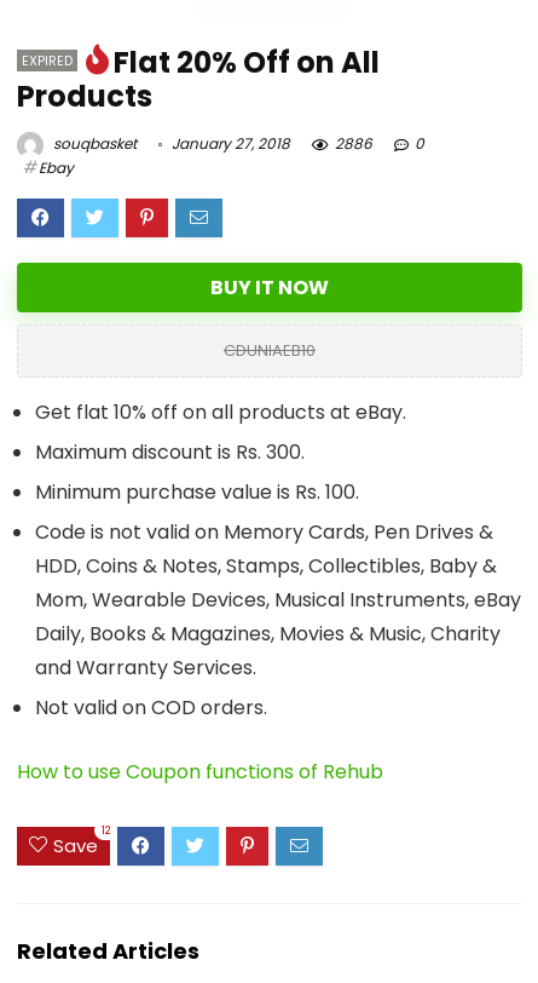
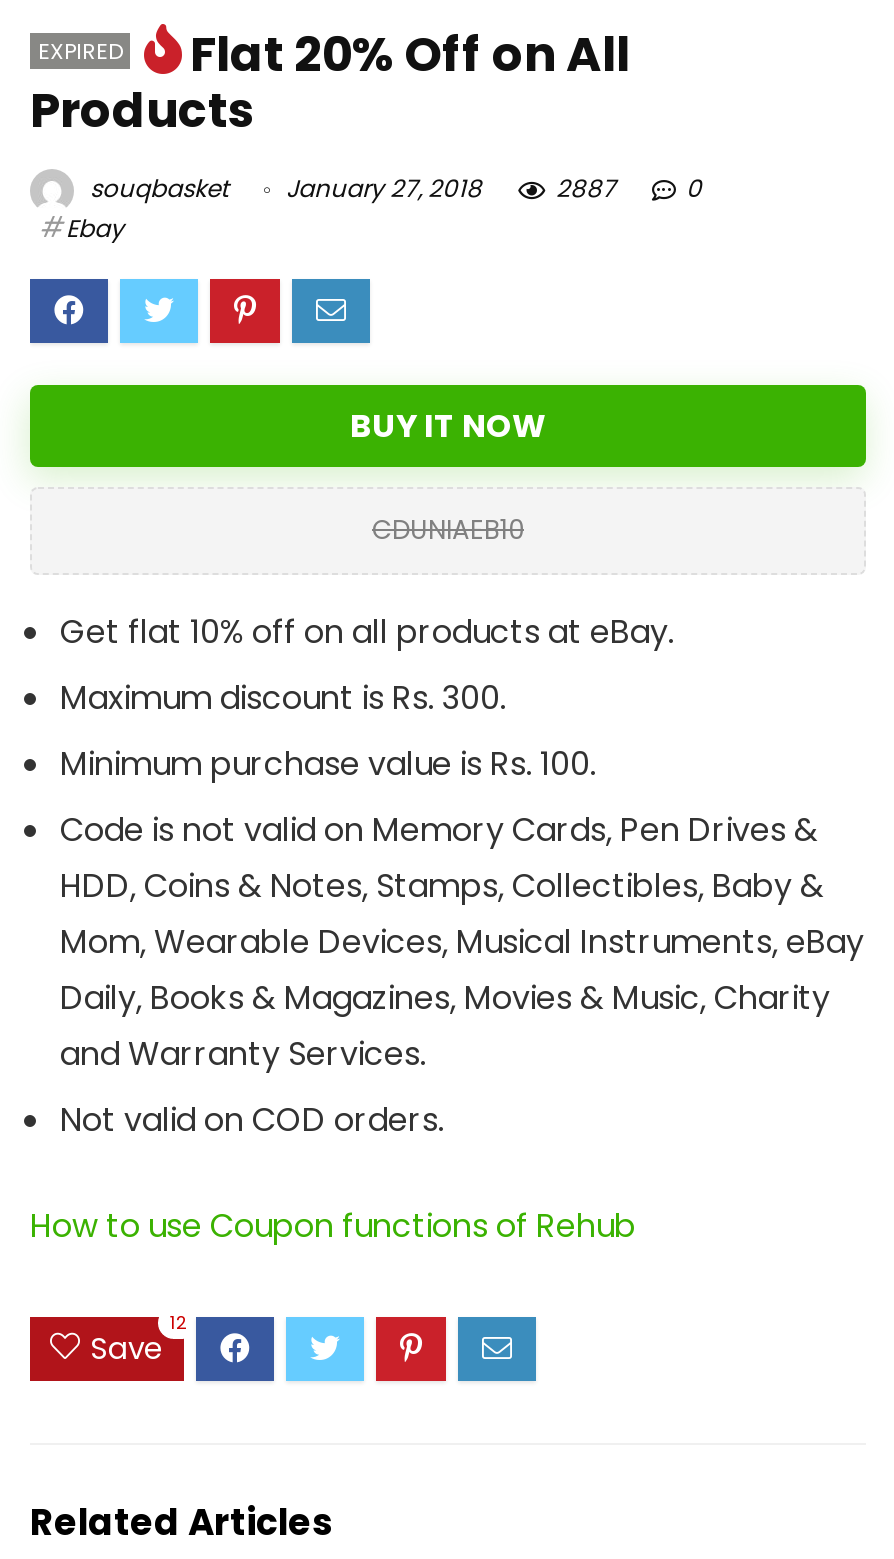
- 2886
+ 2887
